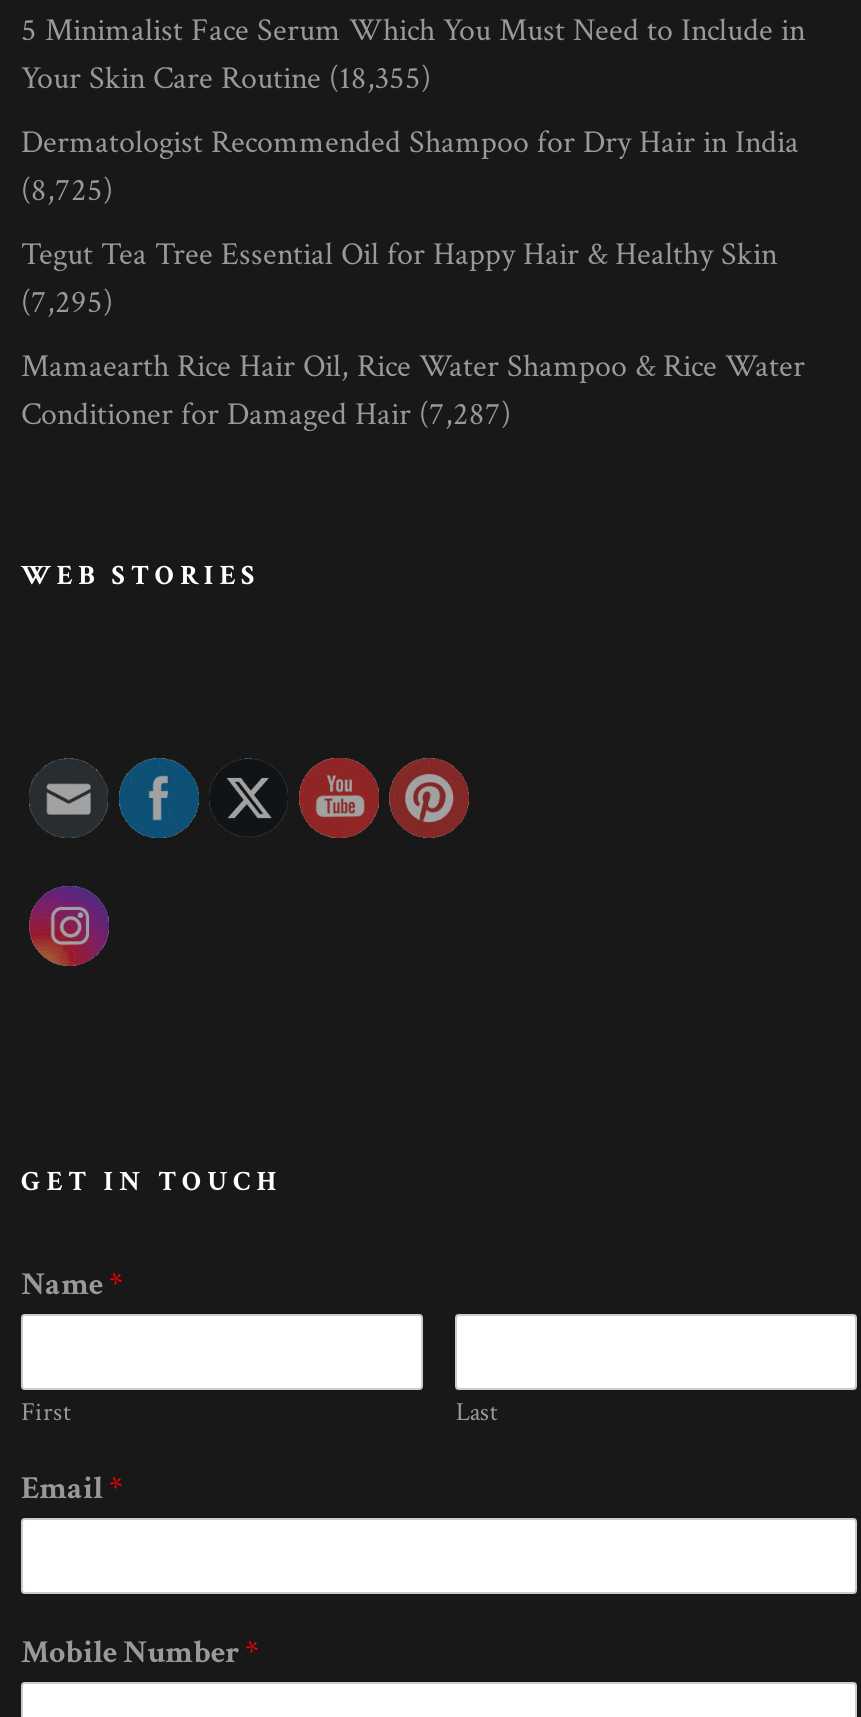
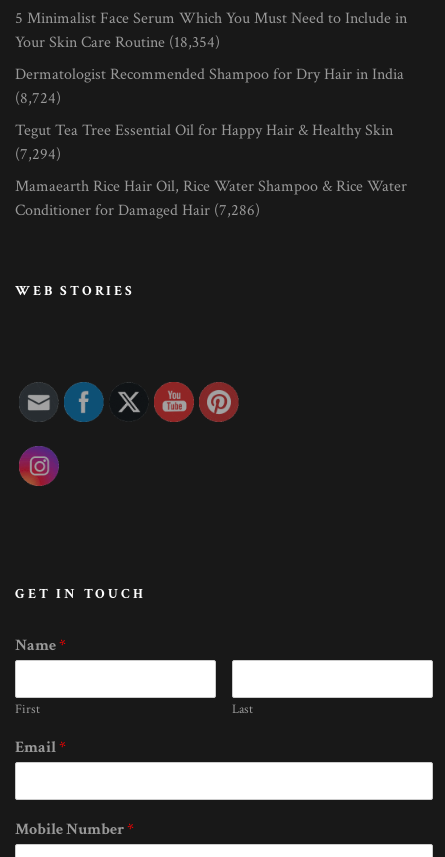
- Your Skin Care Routine (18,355)
+ Your Skin Care Routine (18,354)

- (8,725)
+ (8,724)

- (7,295)
+ (7,294)

- Conditioner for Damaged Hair (7,287)
+ Conditioner for Damaged Hair (7,286)
